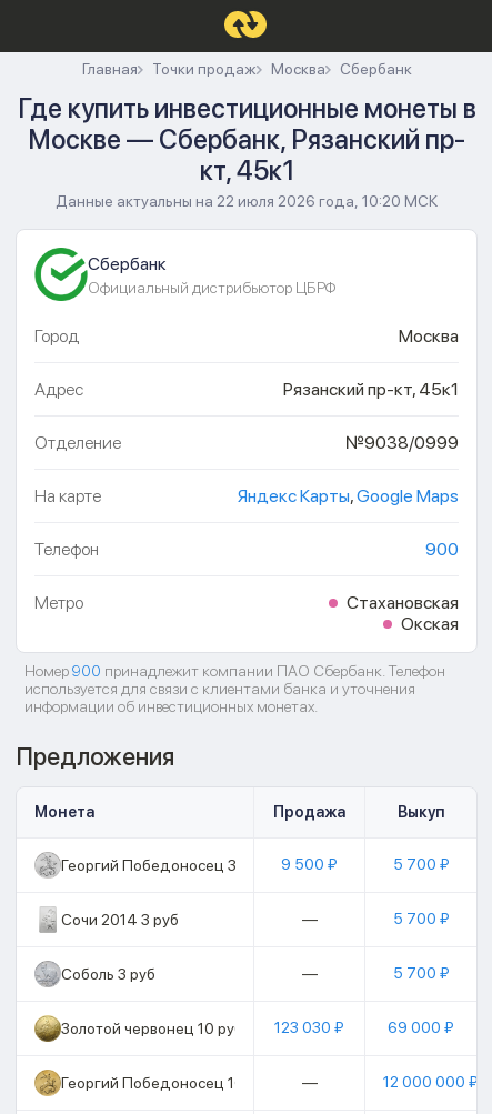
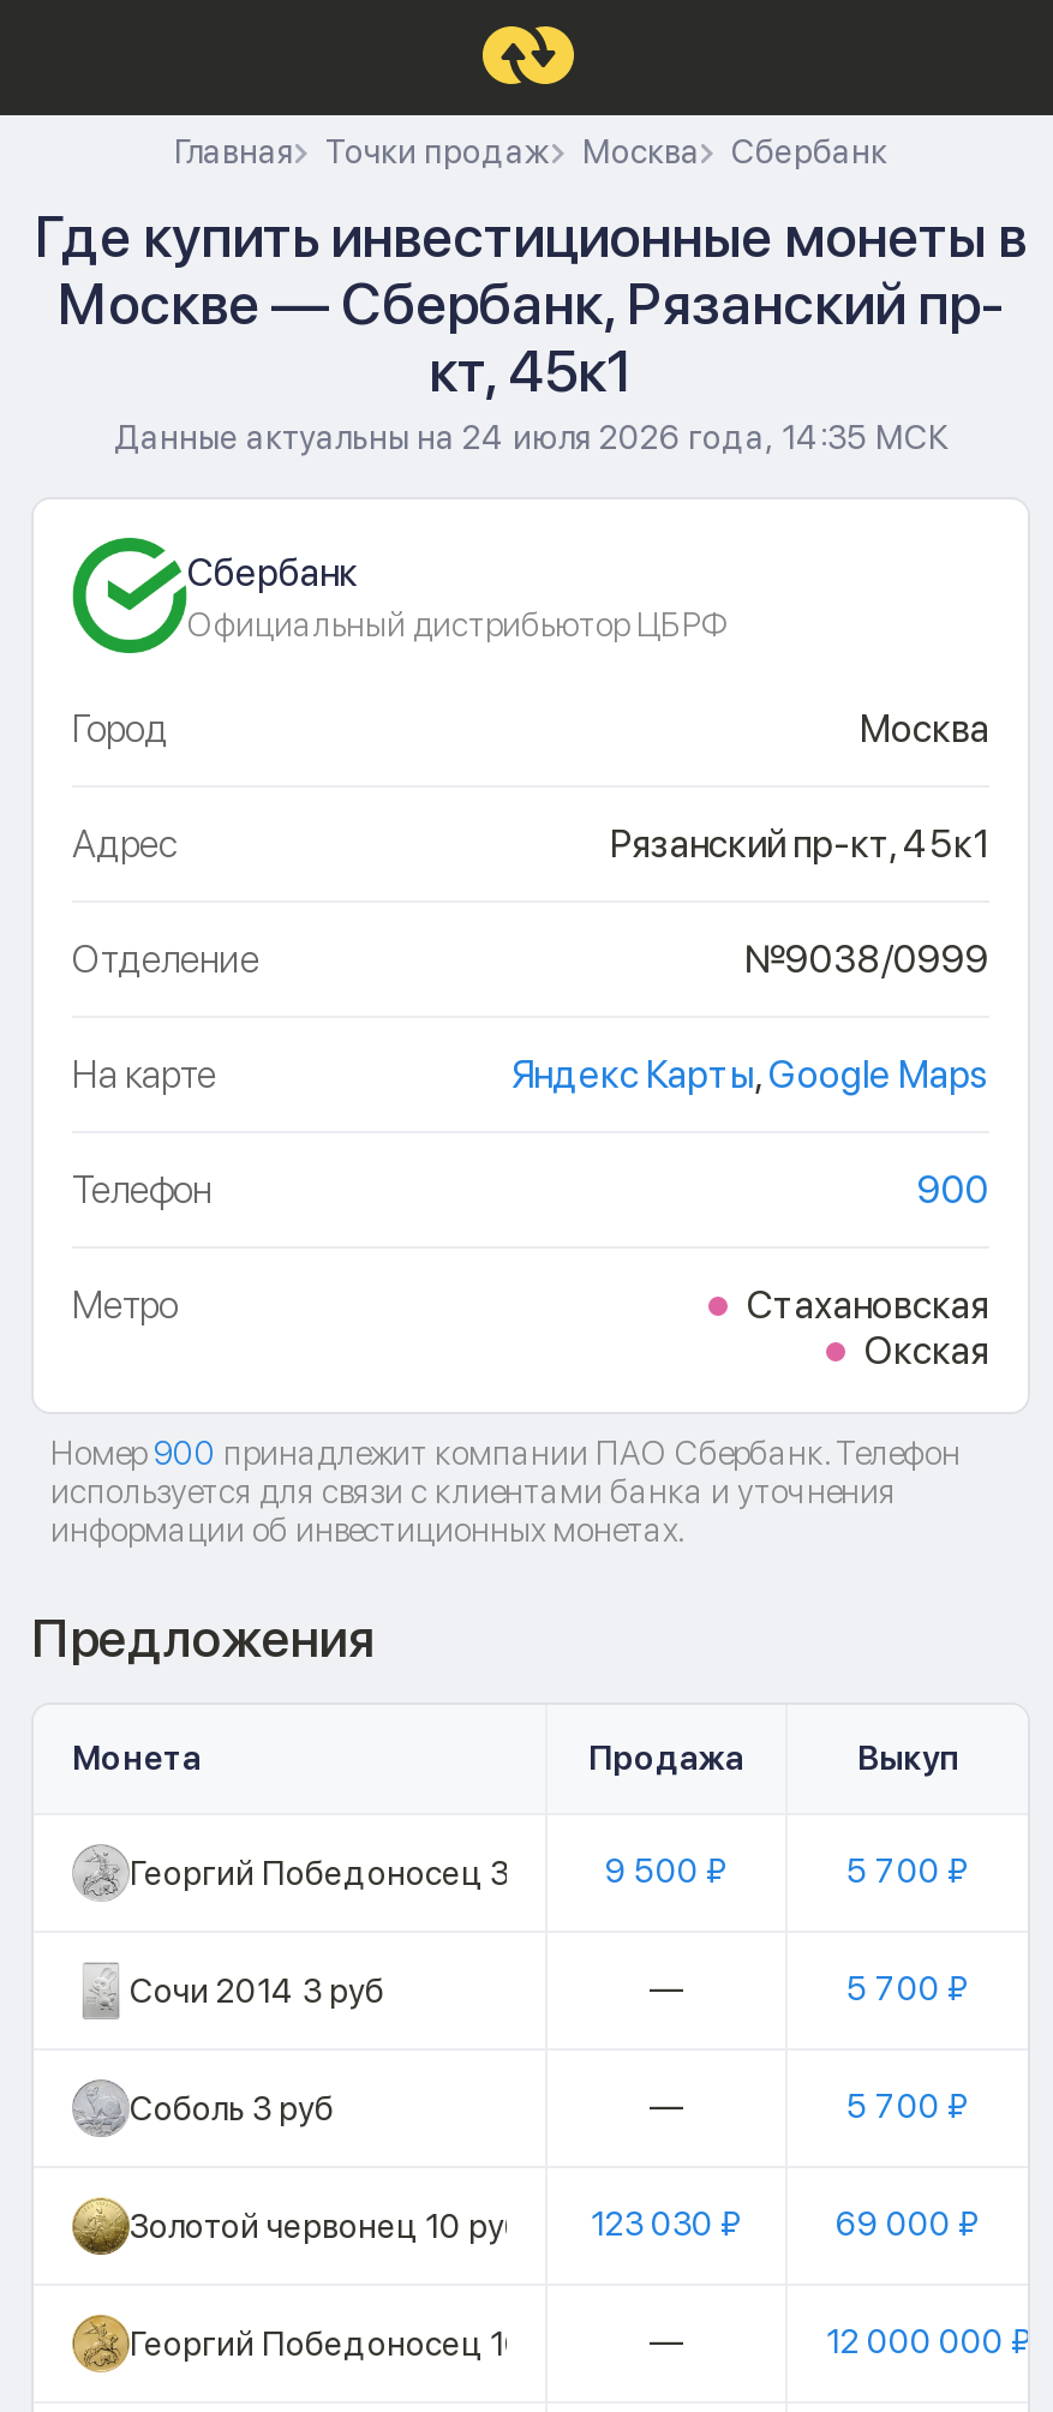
- Данные актуальны на 22 июля 2026 года, 10:20 МСК
+ Данные актуальны на 24 июля 2026 года, 14:35 МСК
